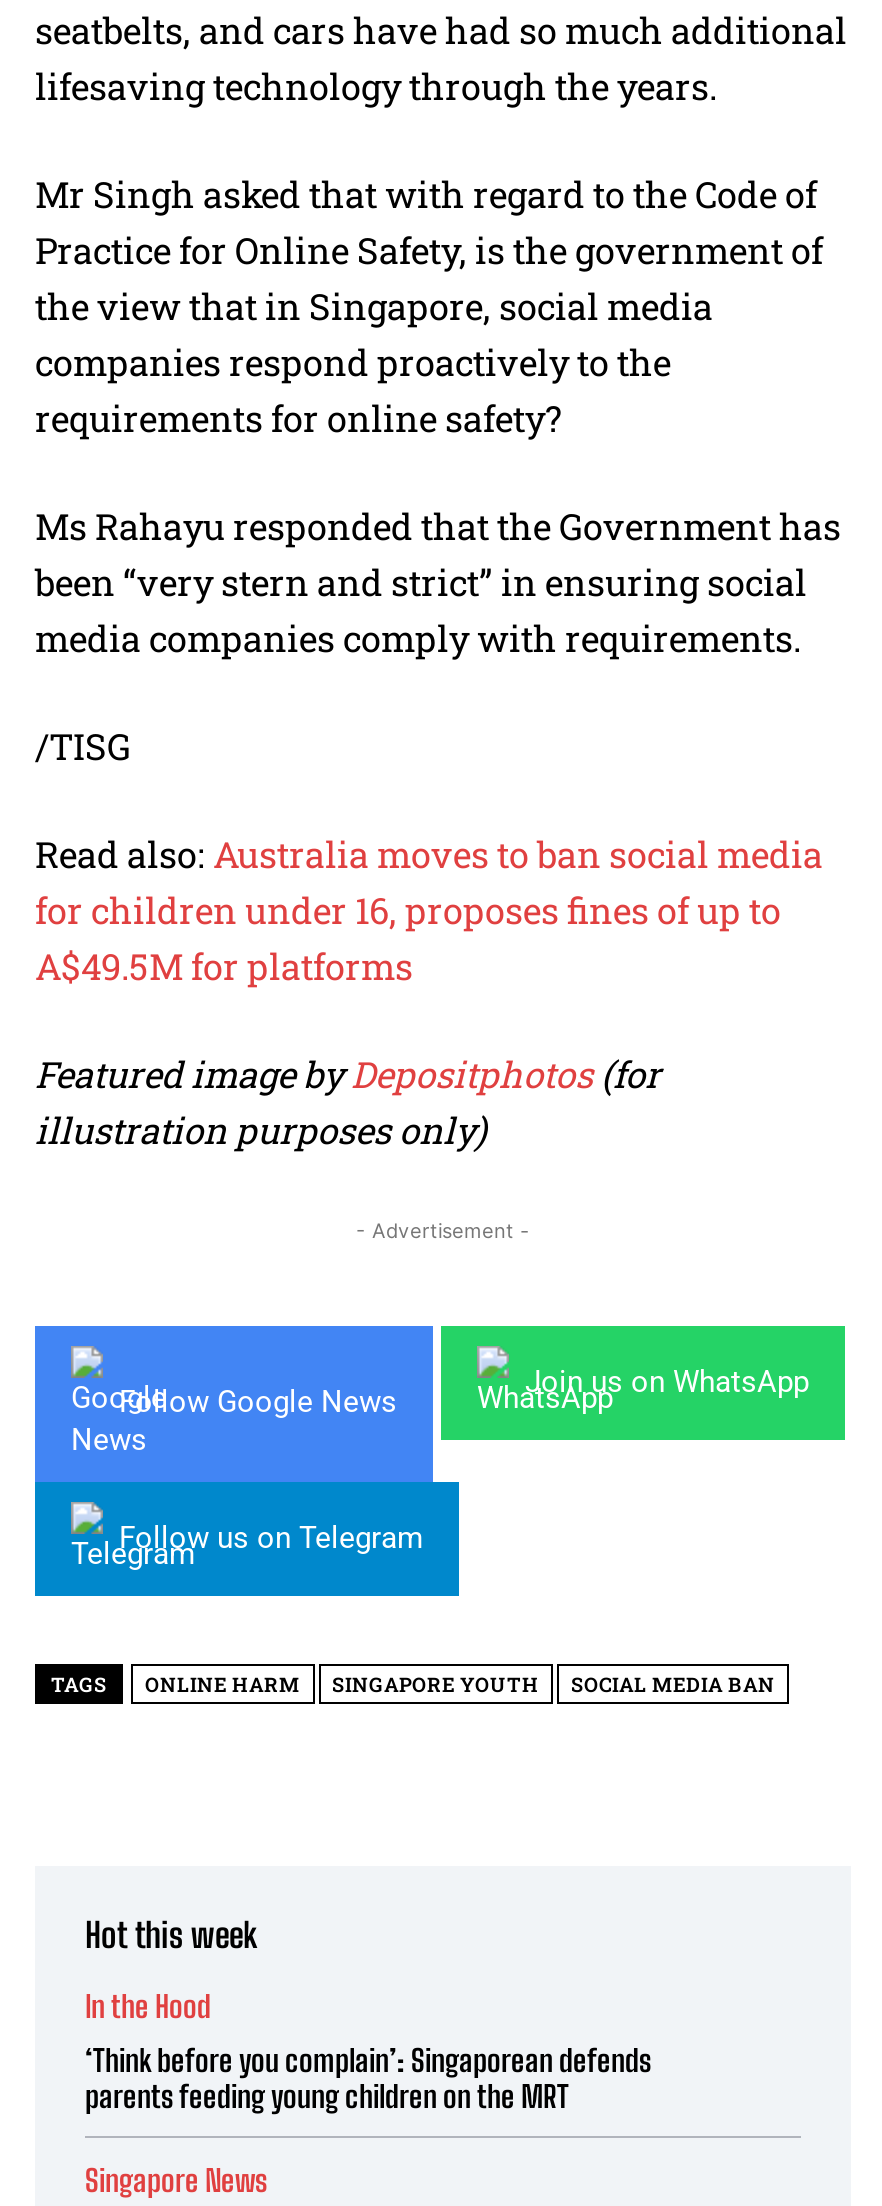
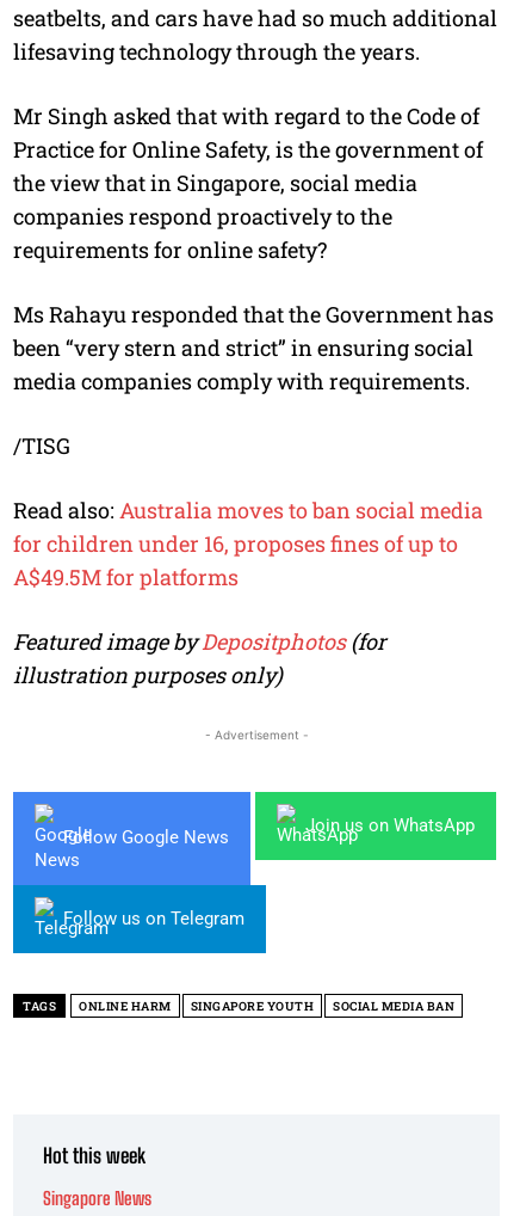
- In the Hood
- ‘Think before you complain’: Singaporean defends
- parents feeding young children on the MRT
